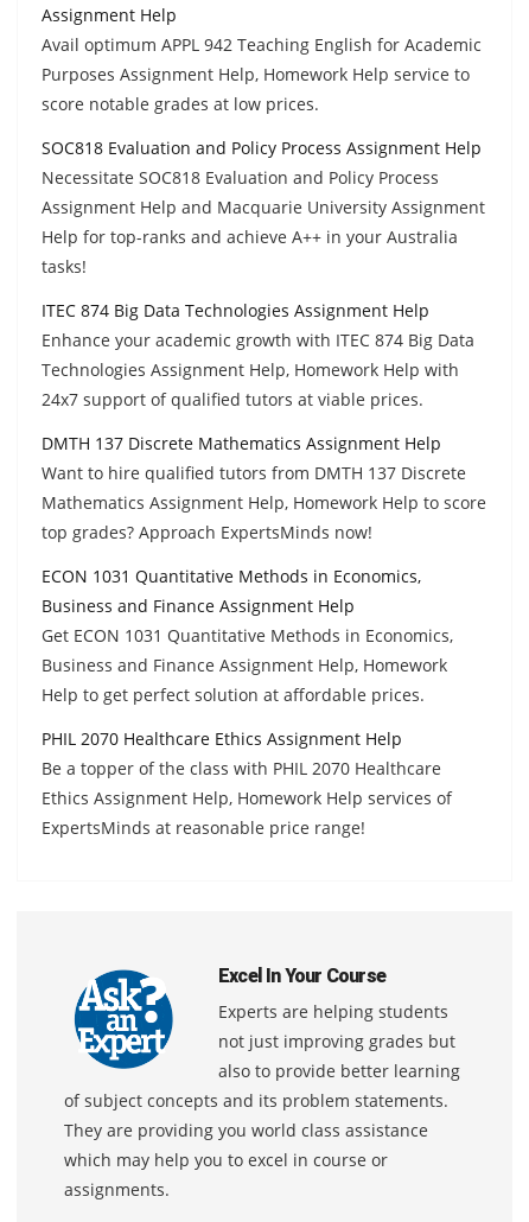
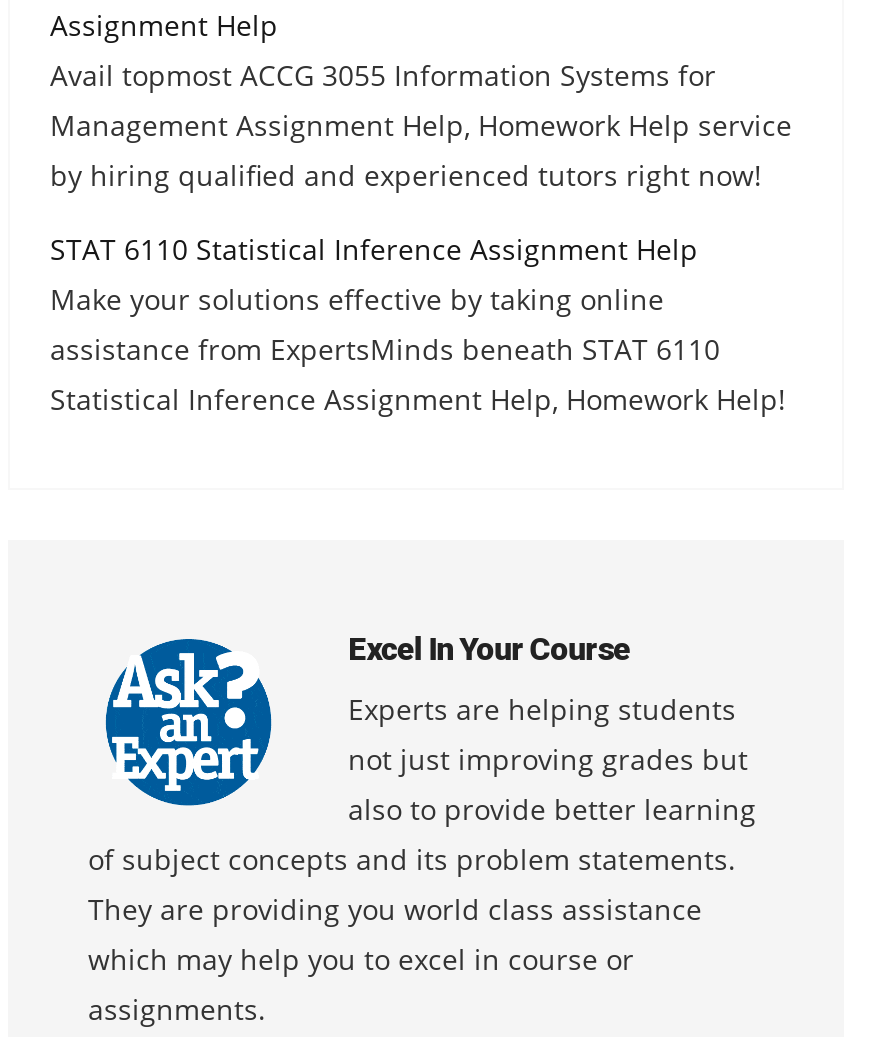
- Avail optimum APPL 942 Teaching English for Academic
- Purposes Assignment Help, Homework Help service to
- score notable grades at low prices.
- SOC818 Evaluation and Policy Process Assignment Help
- Necessitate SOC818 Evaluation and Policy Process
- Assignment Help and Macquarie University Assignment
- Help for top-ranks and achieve A++ in your Australia
- tasks!
- ITEC 874 Big Data Technologies Assignment Help
- Enhance your academic growth with ITEC 874 Big Data
- Technologies Assignment Help, Homework Help with
- 24x7 support of qualified tutors at viable prices.
- DMTH 137 Discrete Mathematics Assignment Help
- Want to hire qualified tutors from DMTH 137 Discrete
- Mathematics Assignment Help, Homework Help to score
- top grades? Approach ExpertsMinds now!
- ECON 1031 Quantitative Methods in Economics,
- Business and Finance Assignment Help
- Get ECON 1031 Quantitative Methods in Economics,
- Business and Finance Assignment Help, Homework
- Help to get perfect solution at affordable prices.
- PHIL 2070 Healthcare Ethics Assignment Help
- Be a topper of the class with PHIL 2070 Healthcare
- Ethics Assignment Help, Homework Help services of
- ExpertsMinds at reasonable price range!
+ Avail topmost ACCG 3055 Information Systems for
+ Management Assignment Help, Homework Help service
+ by hiring qualified and experienced tutors right now!
+ STAT 6110 Statistical Inference Assignment Help
+ Make your solutions effective by taking online
+ assistance from ExpertsMinds beneath STAT 6110
+ Statistical Inference Assignment Help, Homework Help!
